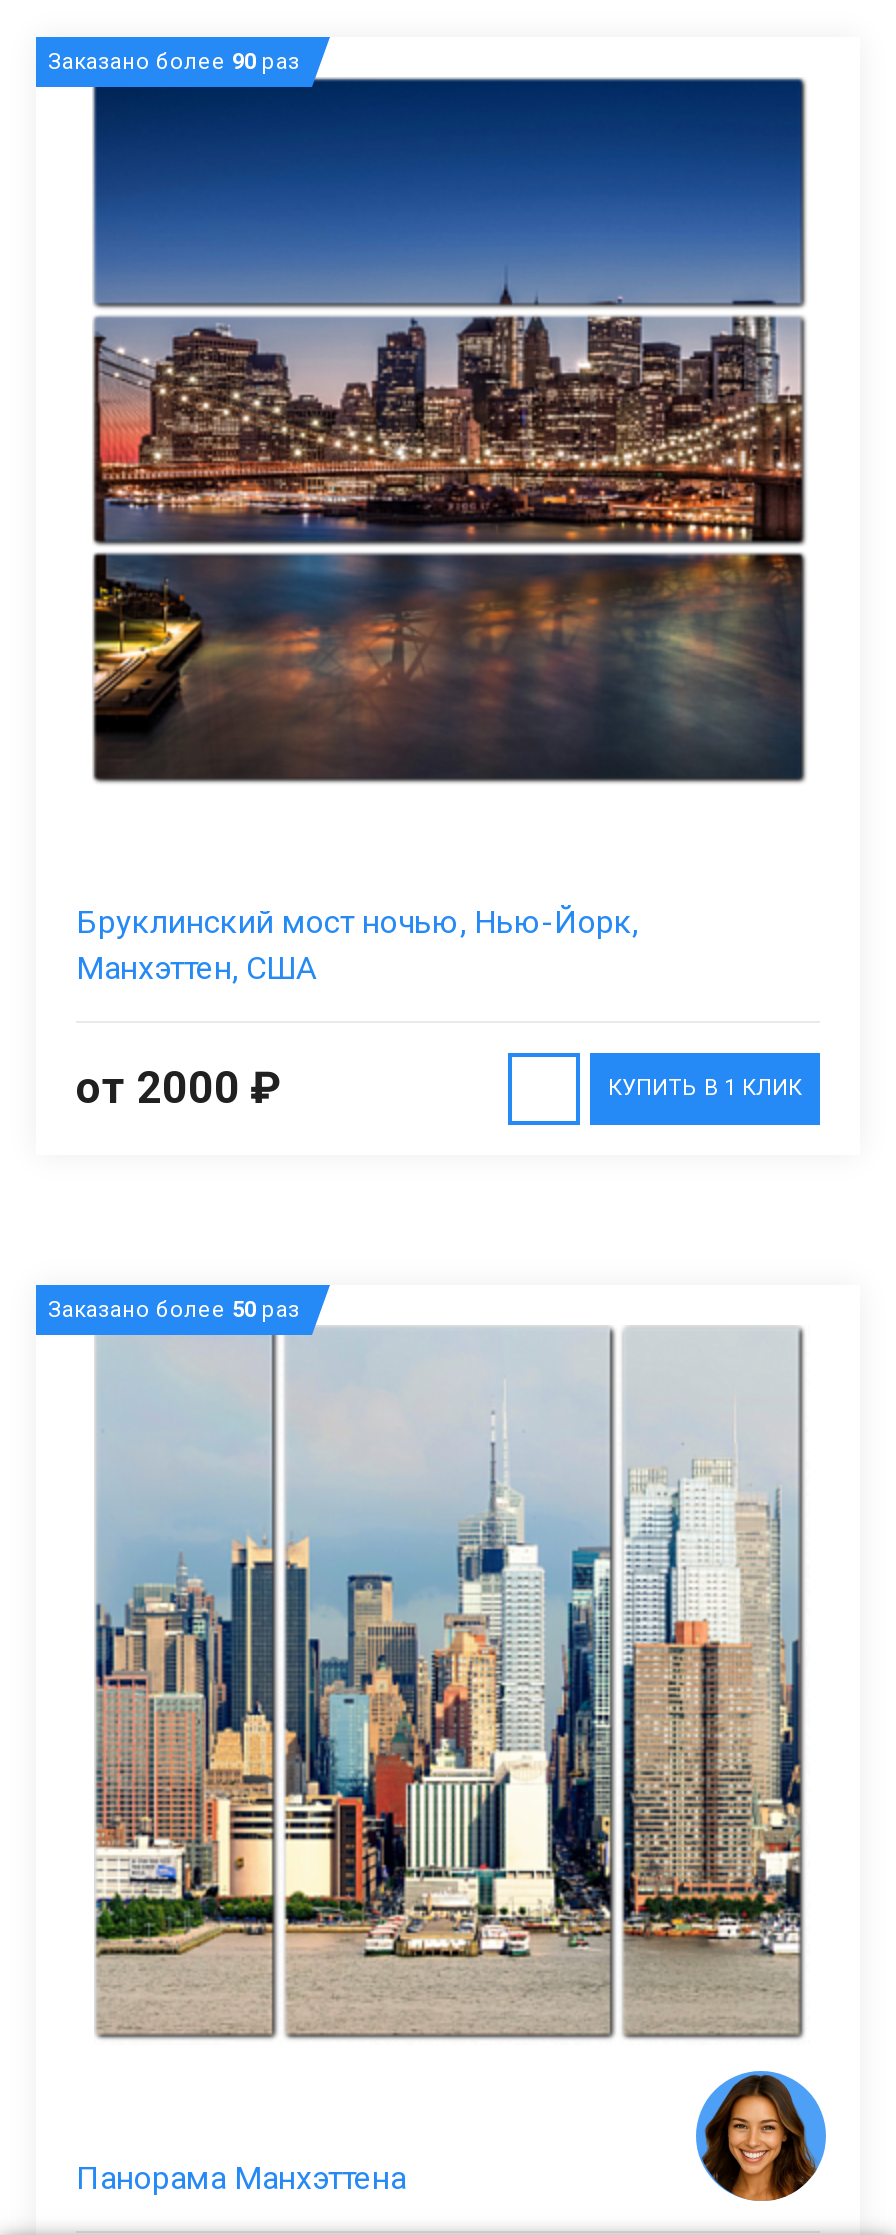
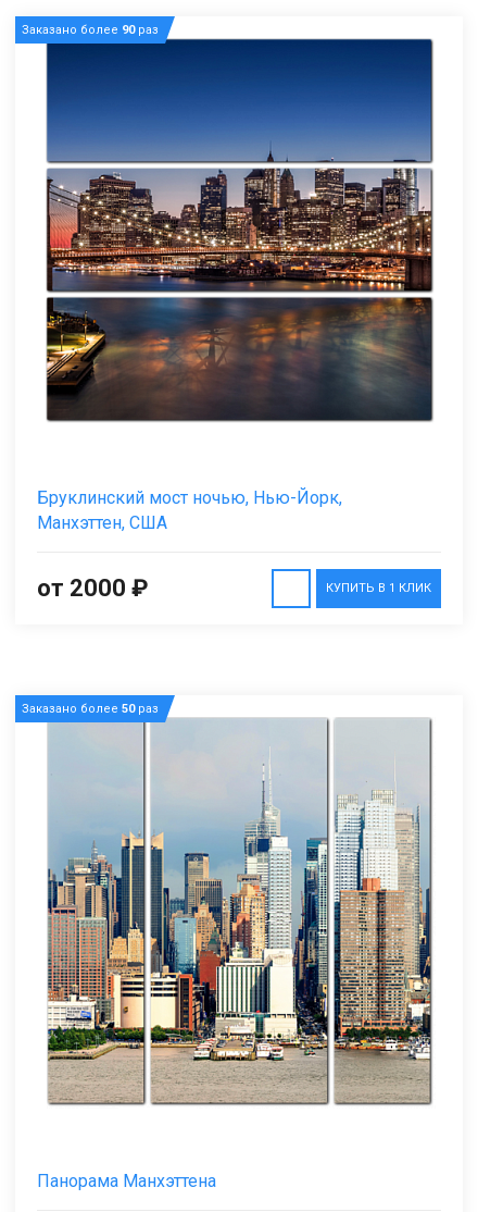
- [image]
